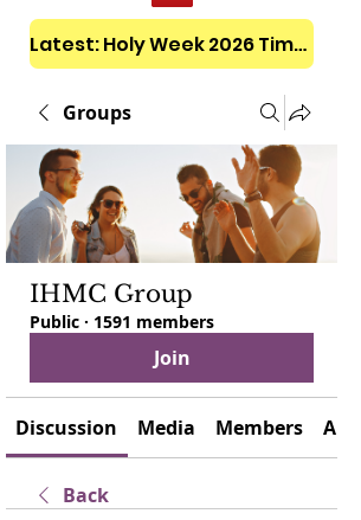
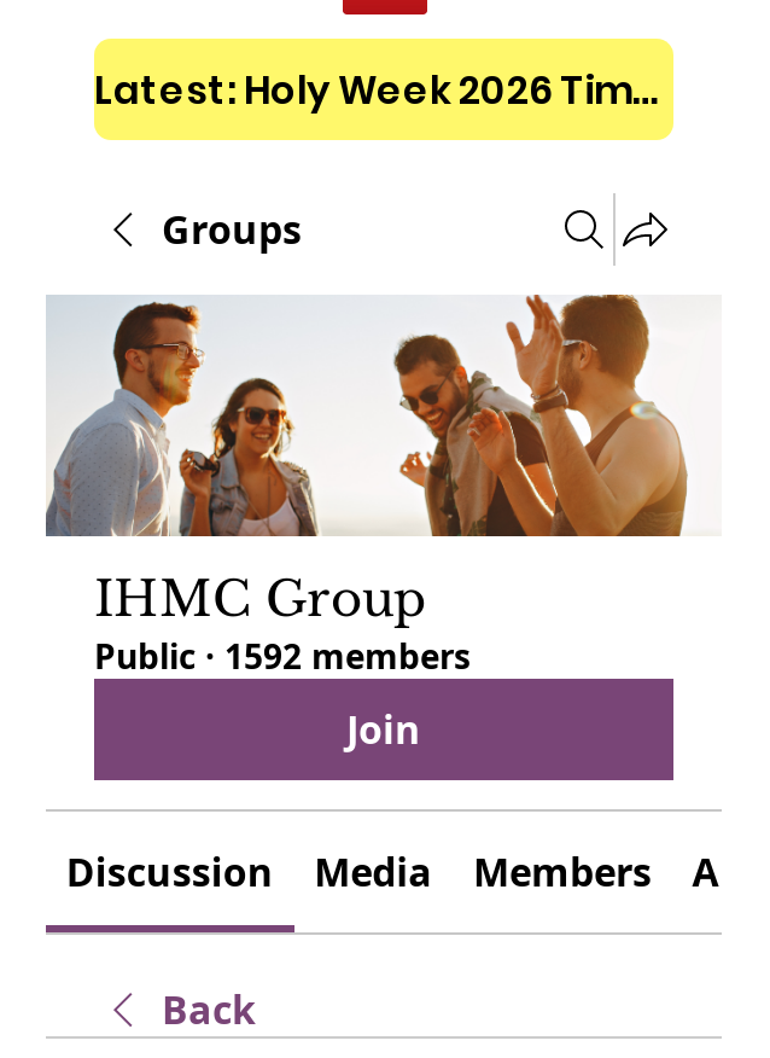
- Public · 1591 members
+ Public · 1592 members
